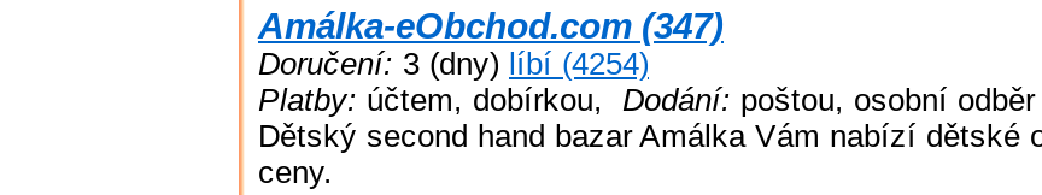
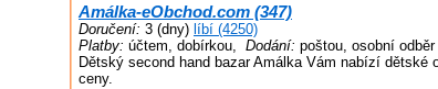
- Doručení: 3 (dny) líbí (4254)
+ Doručení: 3 (dny) líbí (4250)
